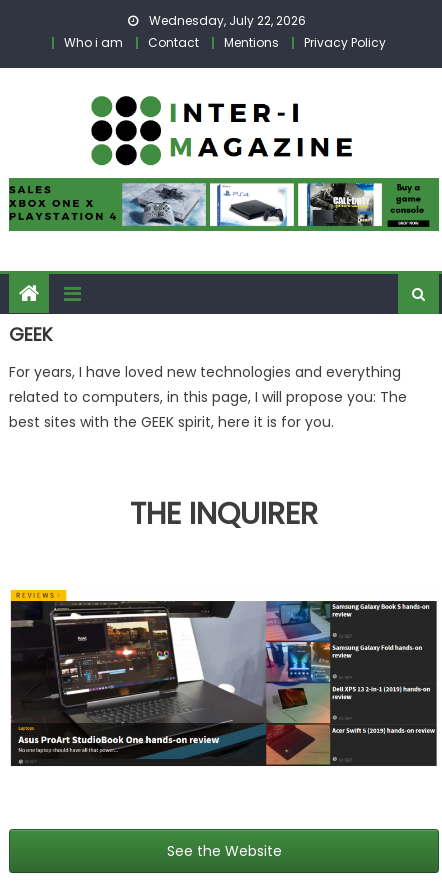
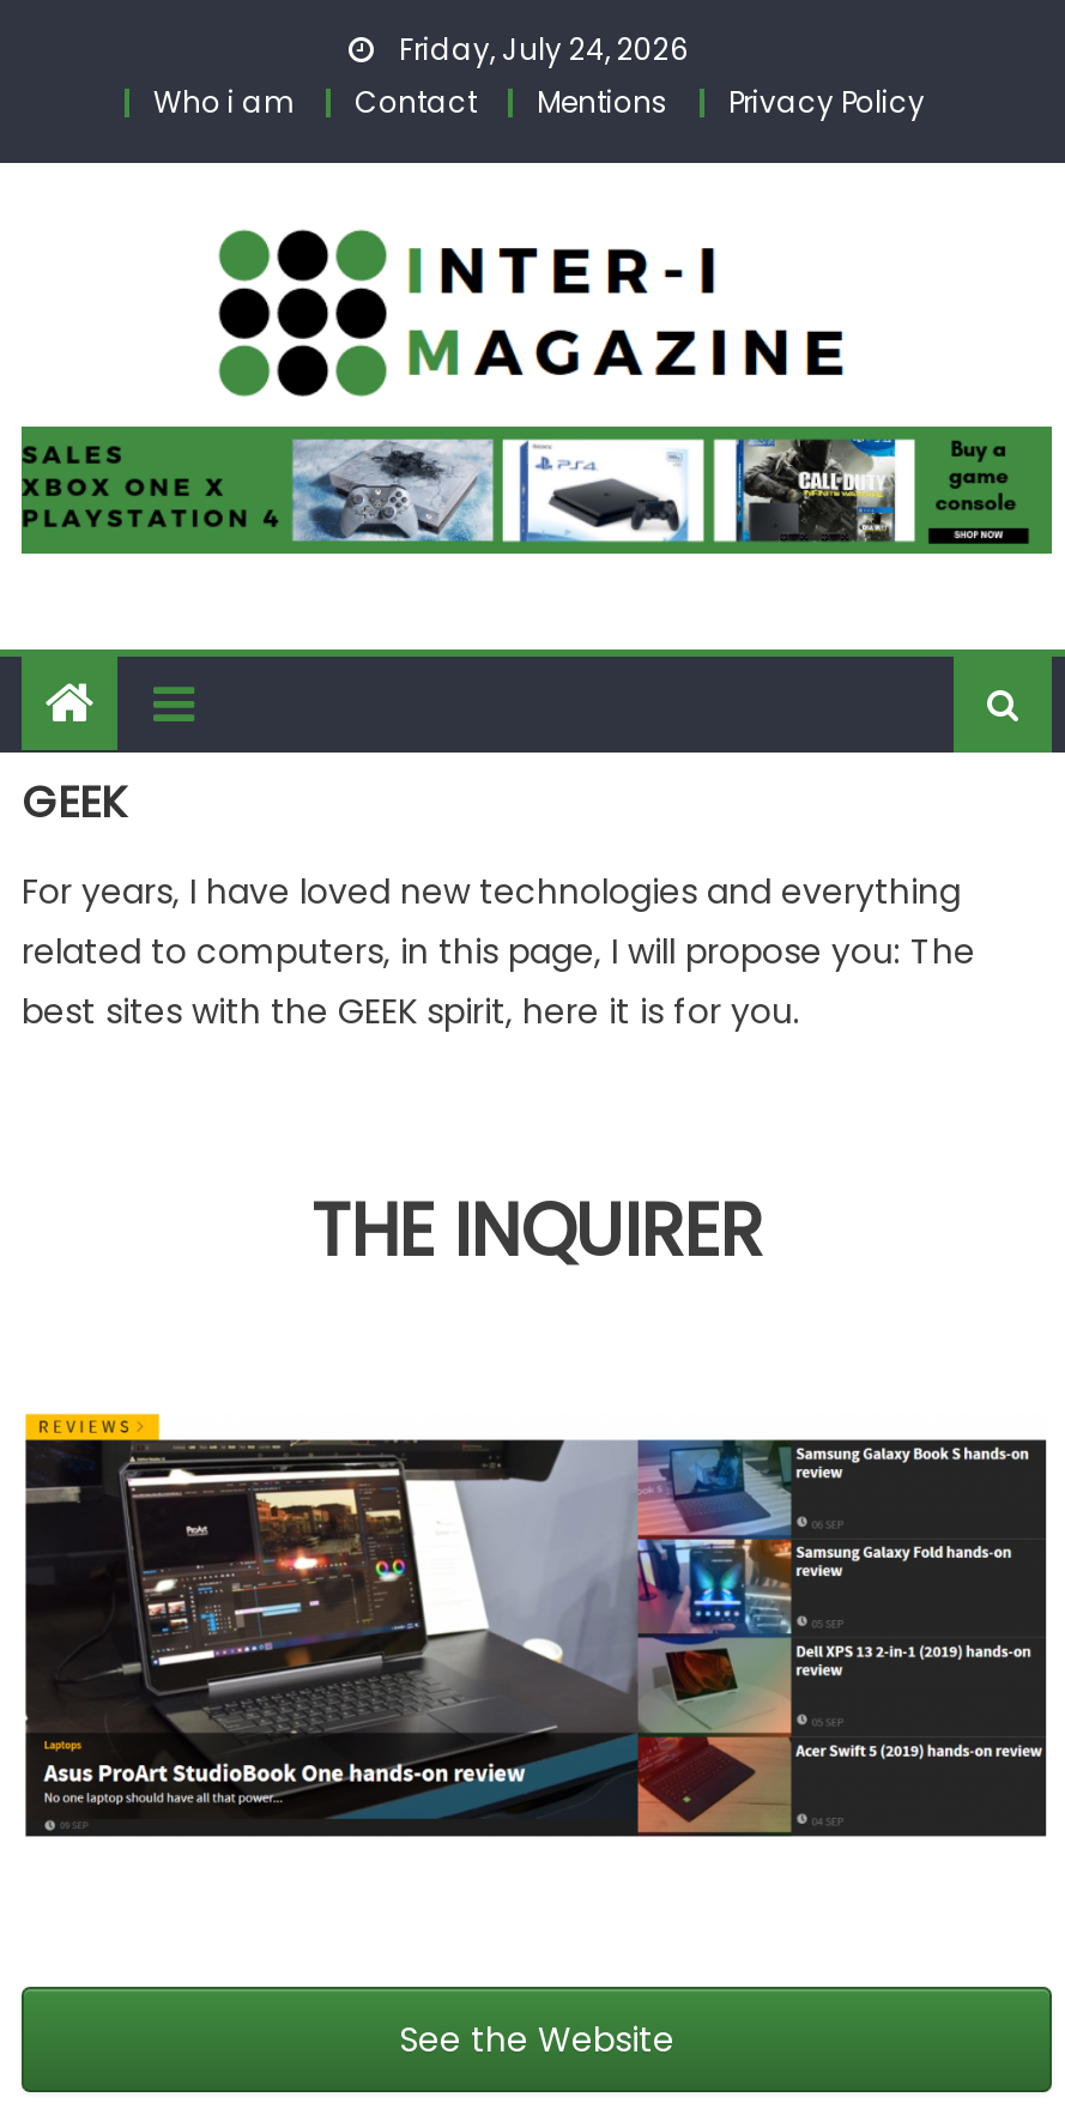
- Wednesday, July 22, 2026
+ Friday, July 24, 2026
